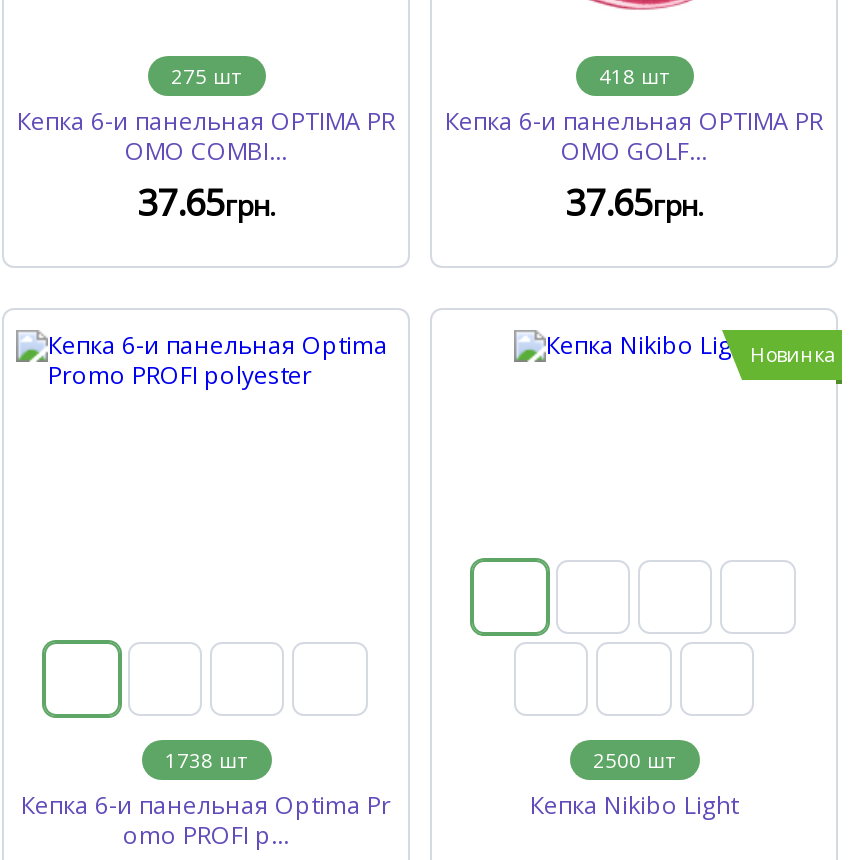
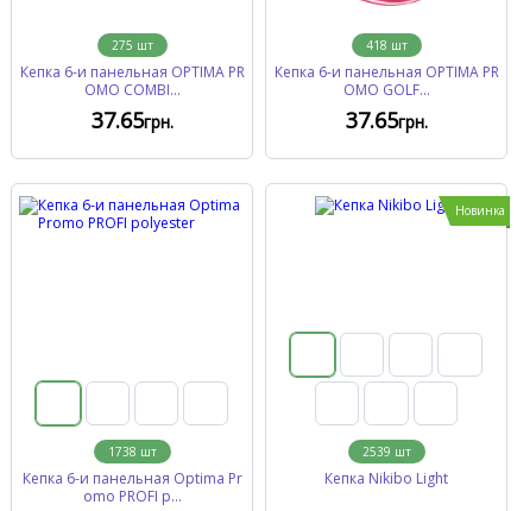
- 2500 шт
+ 2539 шт
